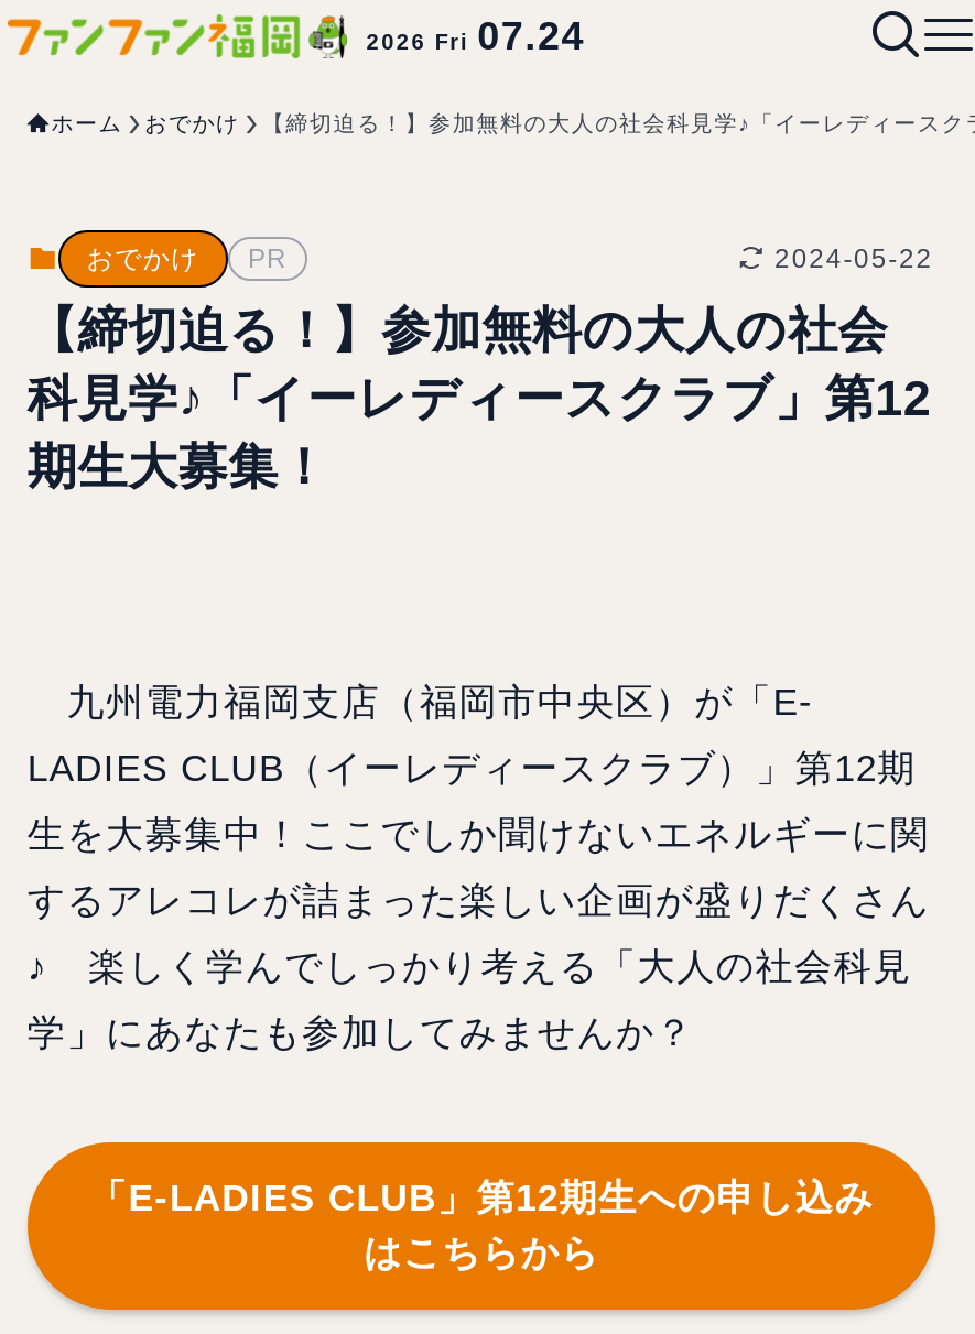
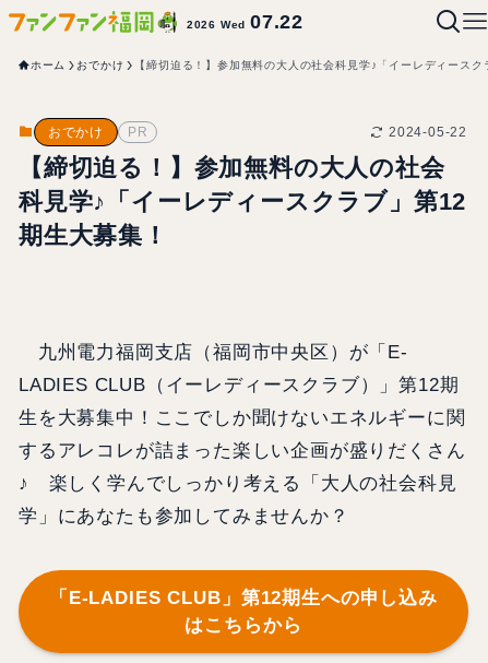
- 2026 Fri 07.24
+ 2026 Wed 07.22
